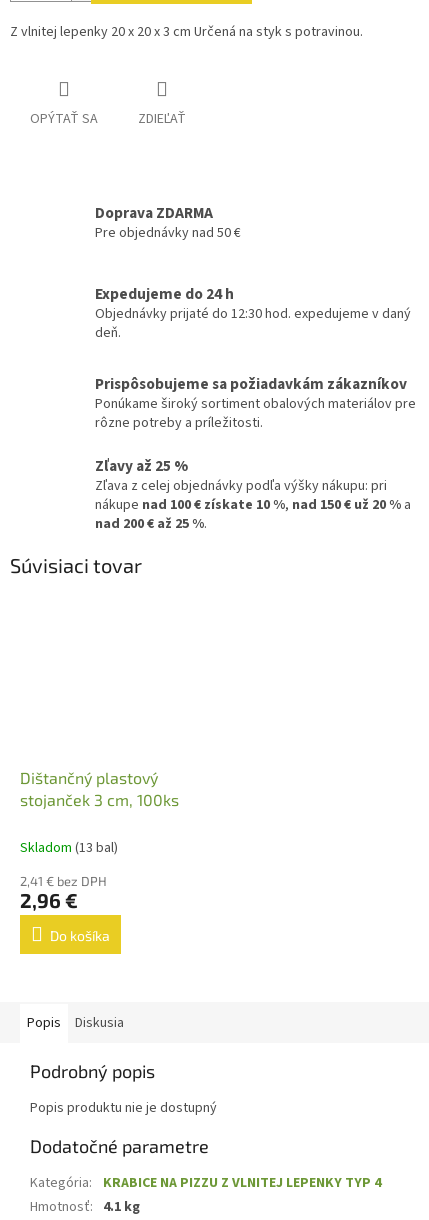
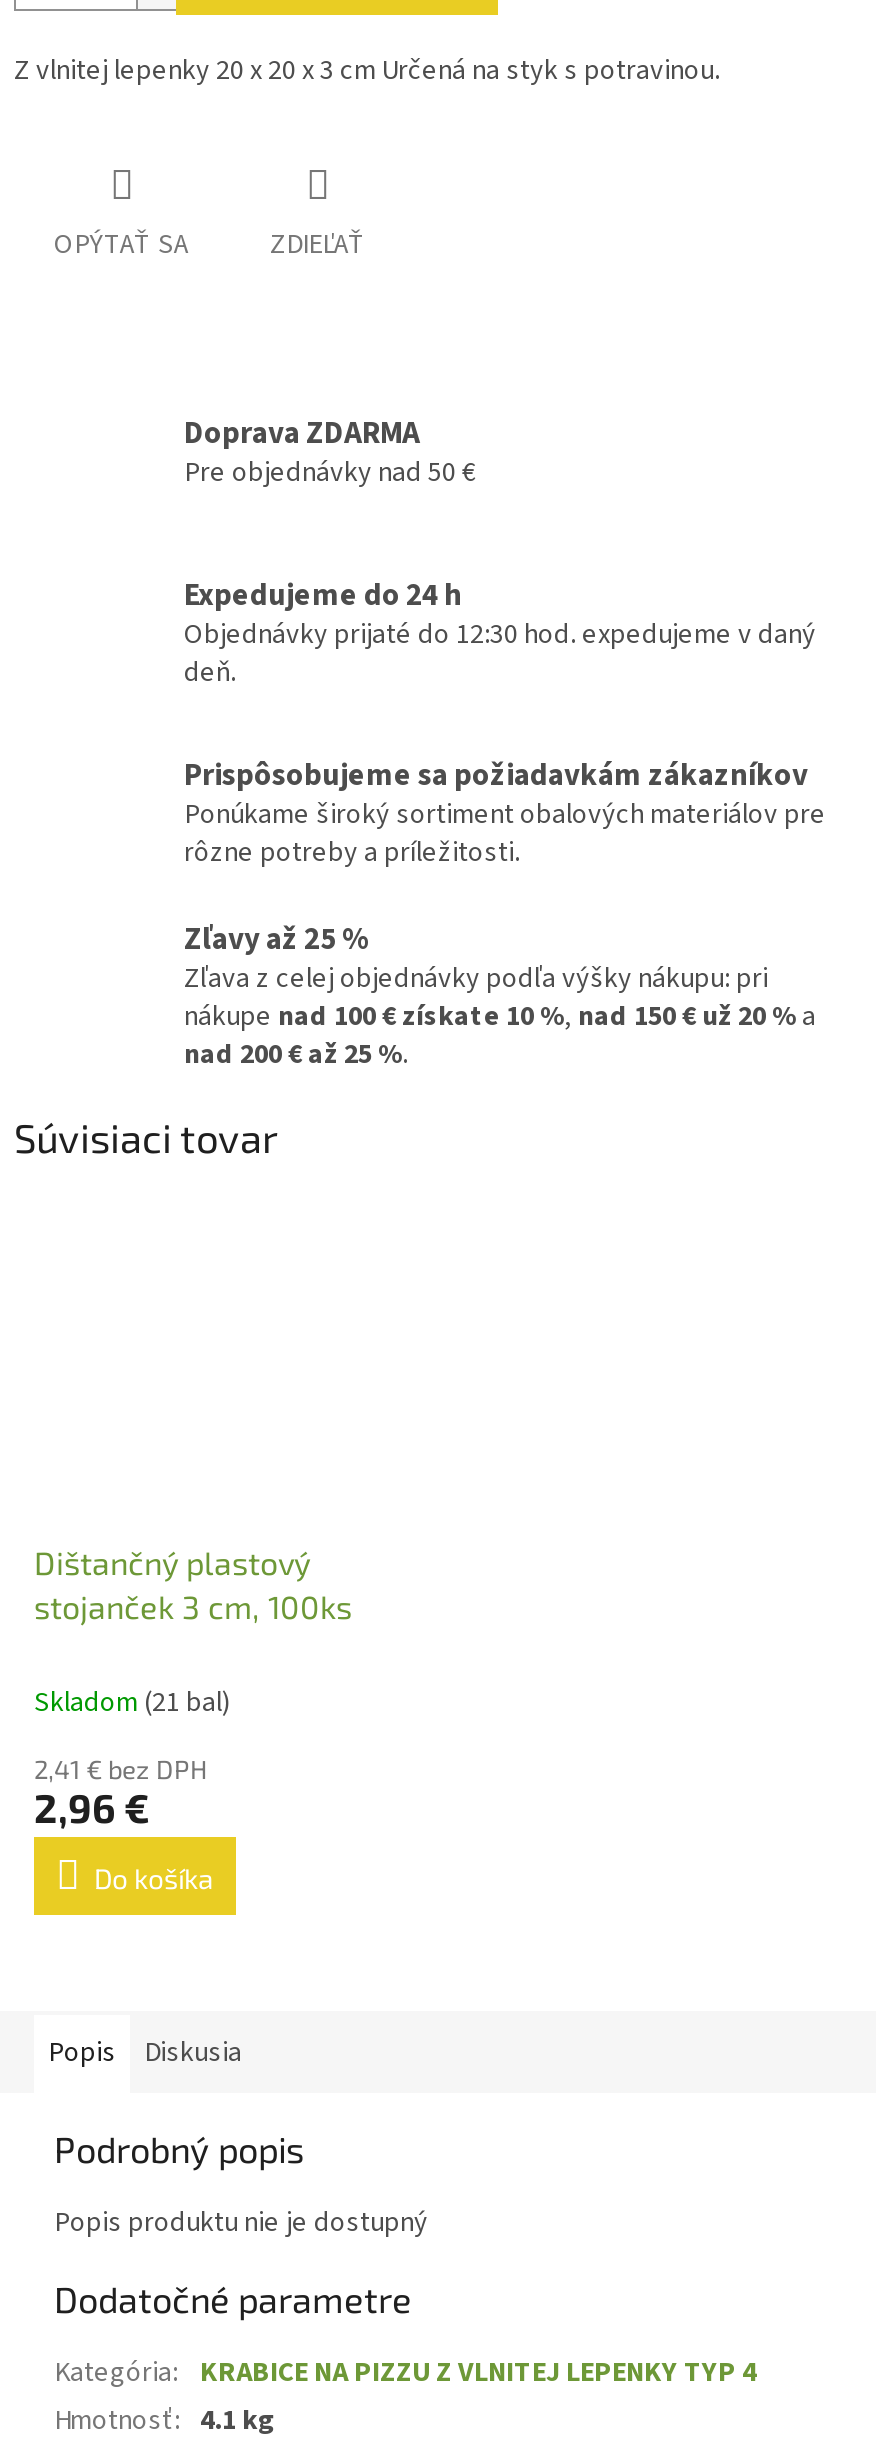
- Skladom (13 bal)
+ Skladom (21 bal)
